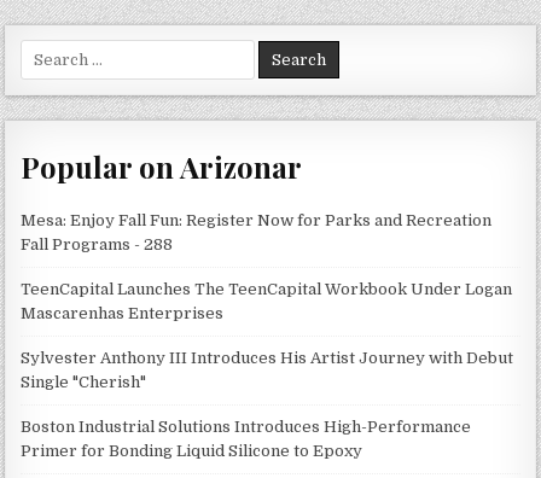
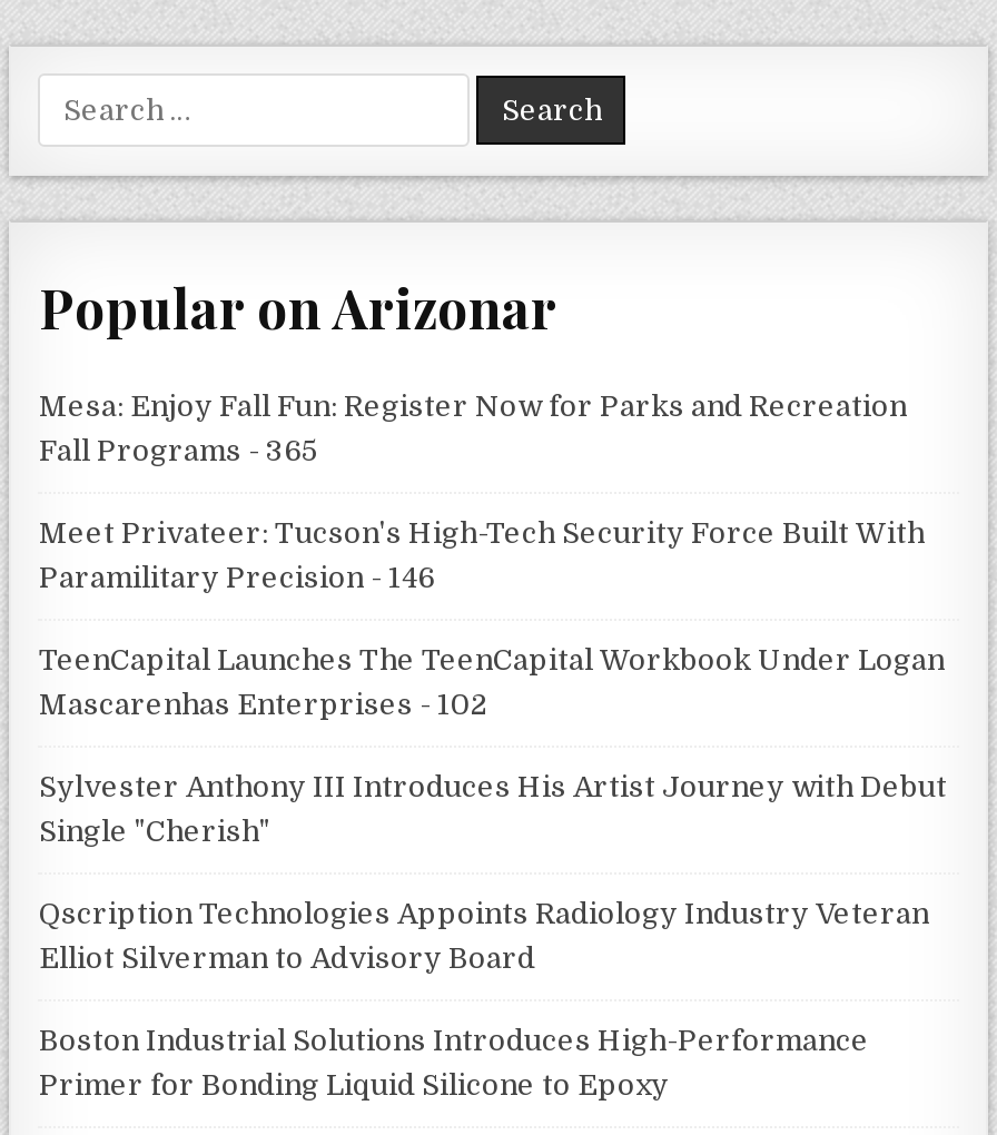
- Fall Programs - 288
+ Fall Programs - 365
+ Meet Privateer: Tucson's High-Tech Security Force Built With
+ Paramilitary Precision - 146

- Mascarenhas Enterprises
+ Mascarenhas Enterprises - 102

+ Qscription Technologies Appoints Radiology Industry Veteran
+ Elliot Silverman to Advisory Board
